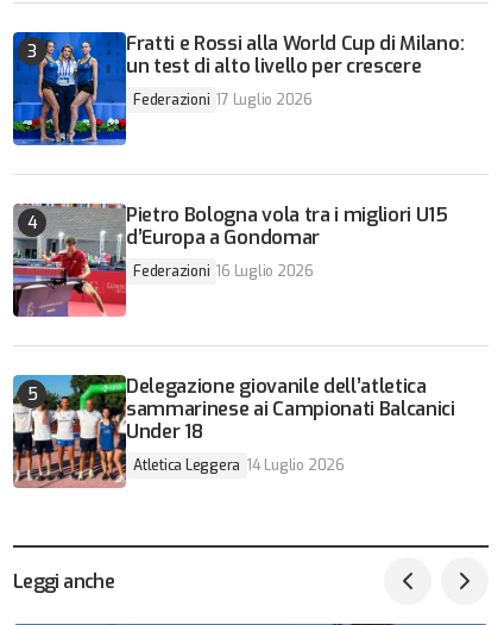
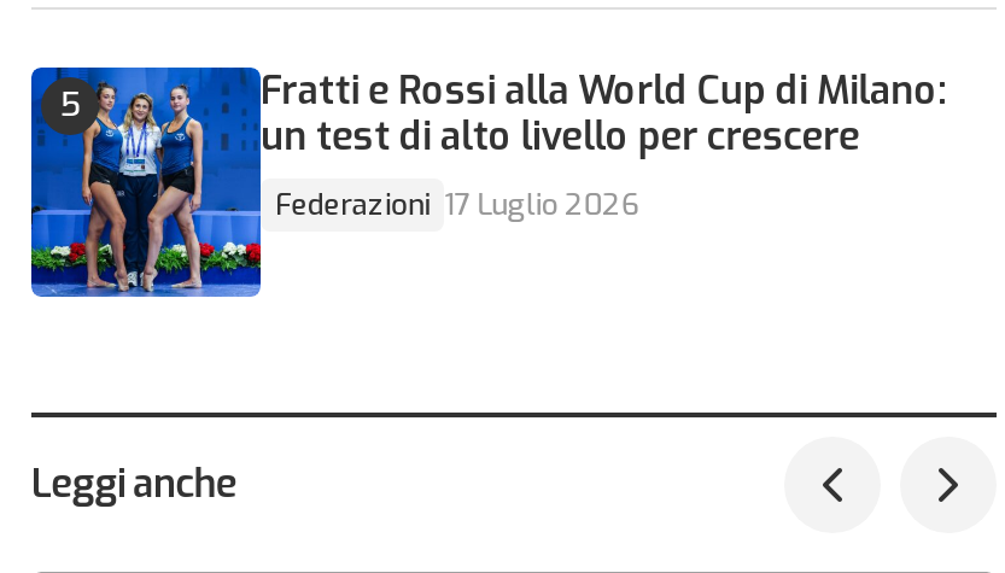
- [image]
- Pietro Bologna vola tra i migliori U15
- d’Europa a Gondomar
- Federazioni 16 Luglio 2026

- [image]
- Delegazione giovanile dell’atletica
- sammarinese ai Campionati Balcanici
- Under 18
- Atletica Leggera 14 Luglio 2026
